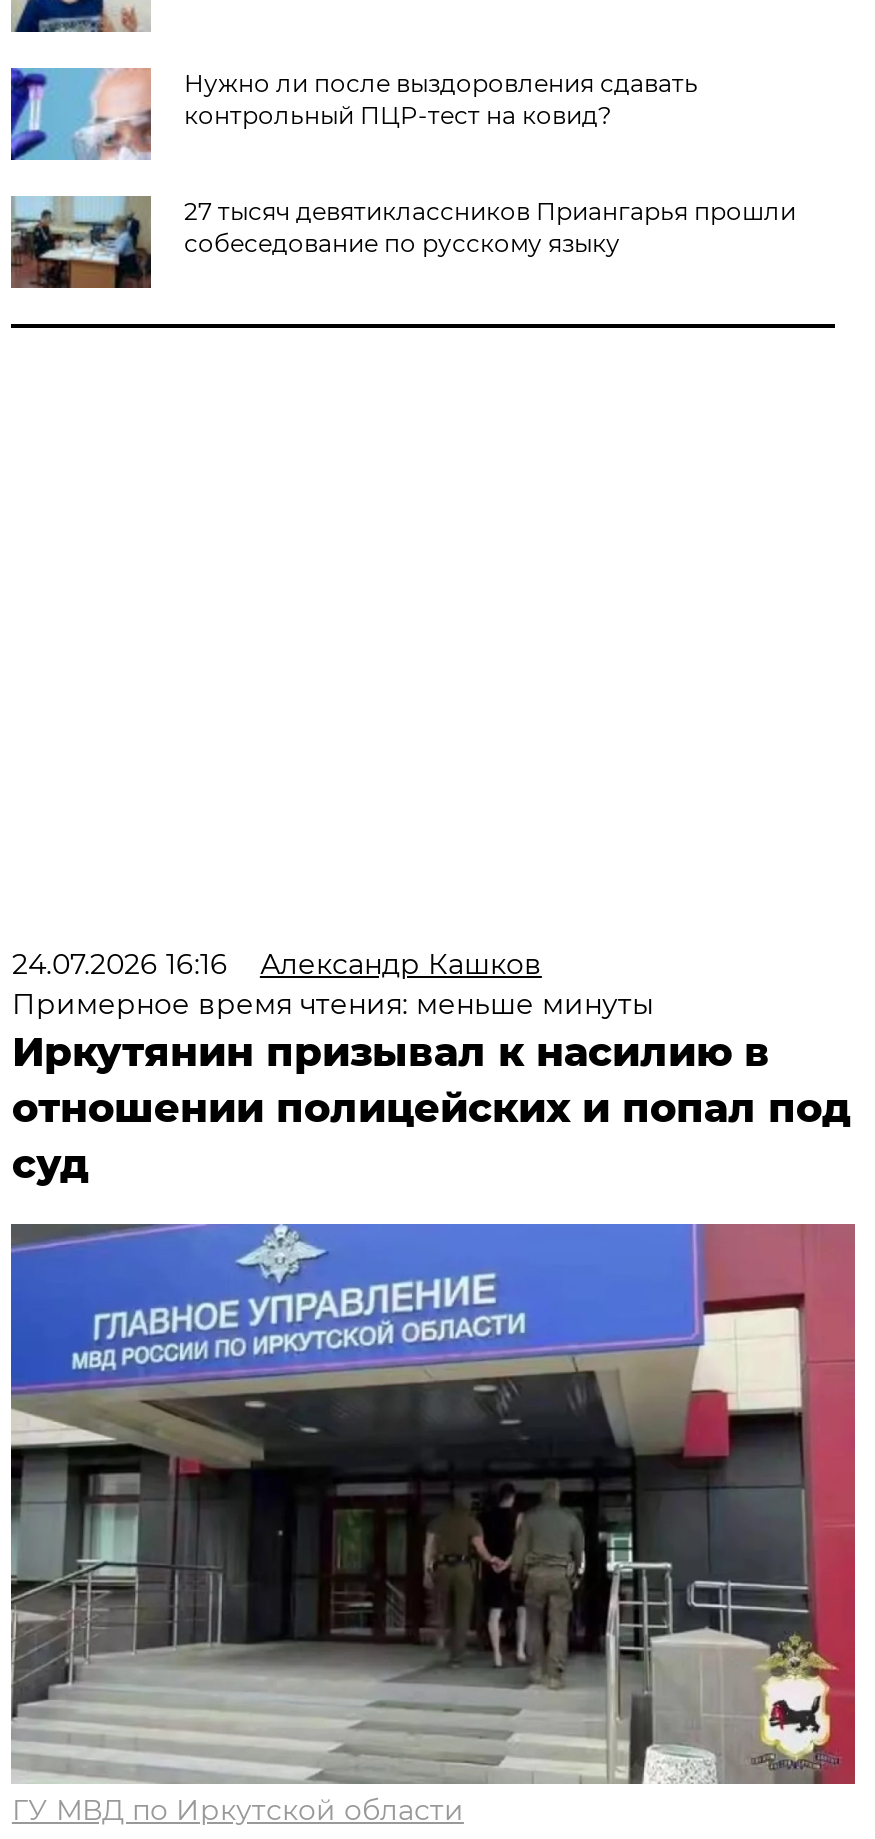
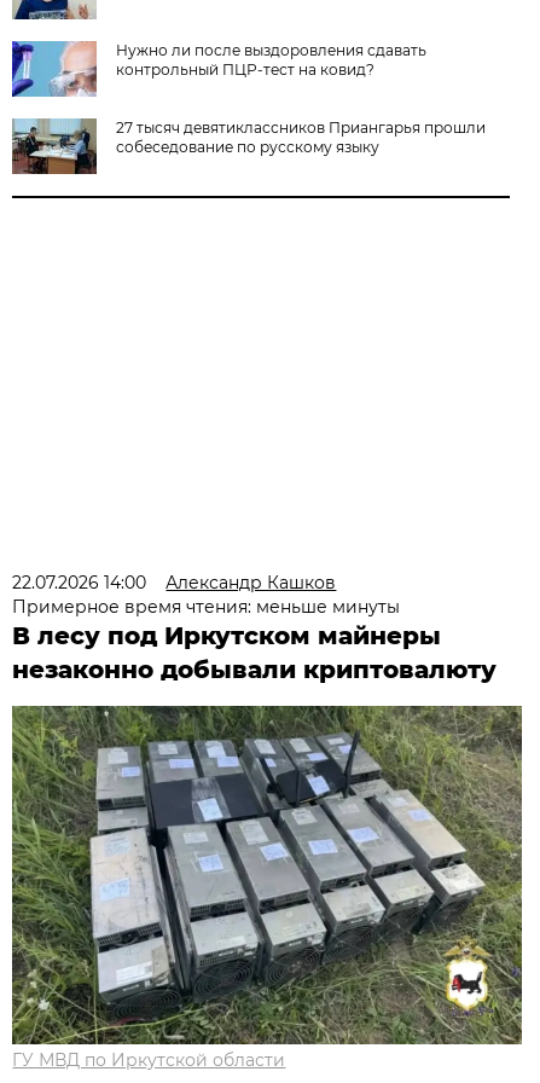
- 24.07.2026 16:16 Александр Кашков
+ 22.07.2026 14:00 Александр Кашков

- Иркутянин призывал к насилию в
- отношении полицейских и попал под
- суд
+ В лесу под Иркутском майнеры
+ незаконно добывали криптовалюту

- [image]
+ [image]
